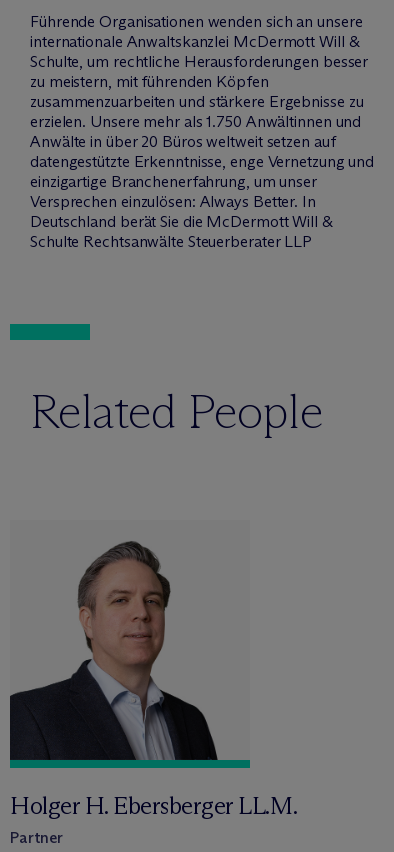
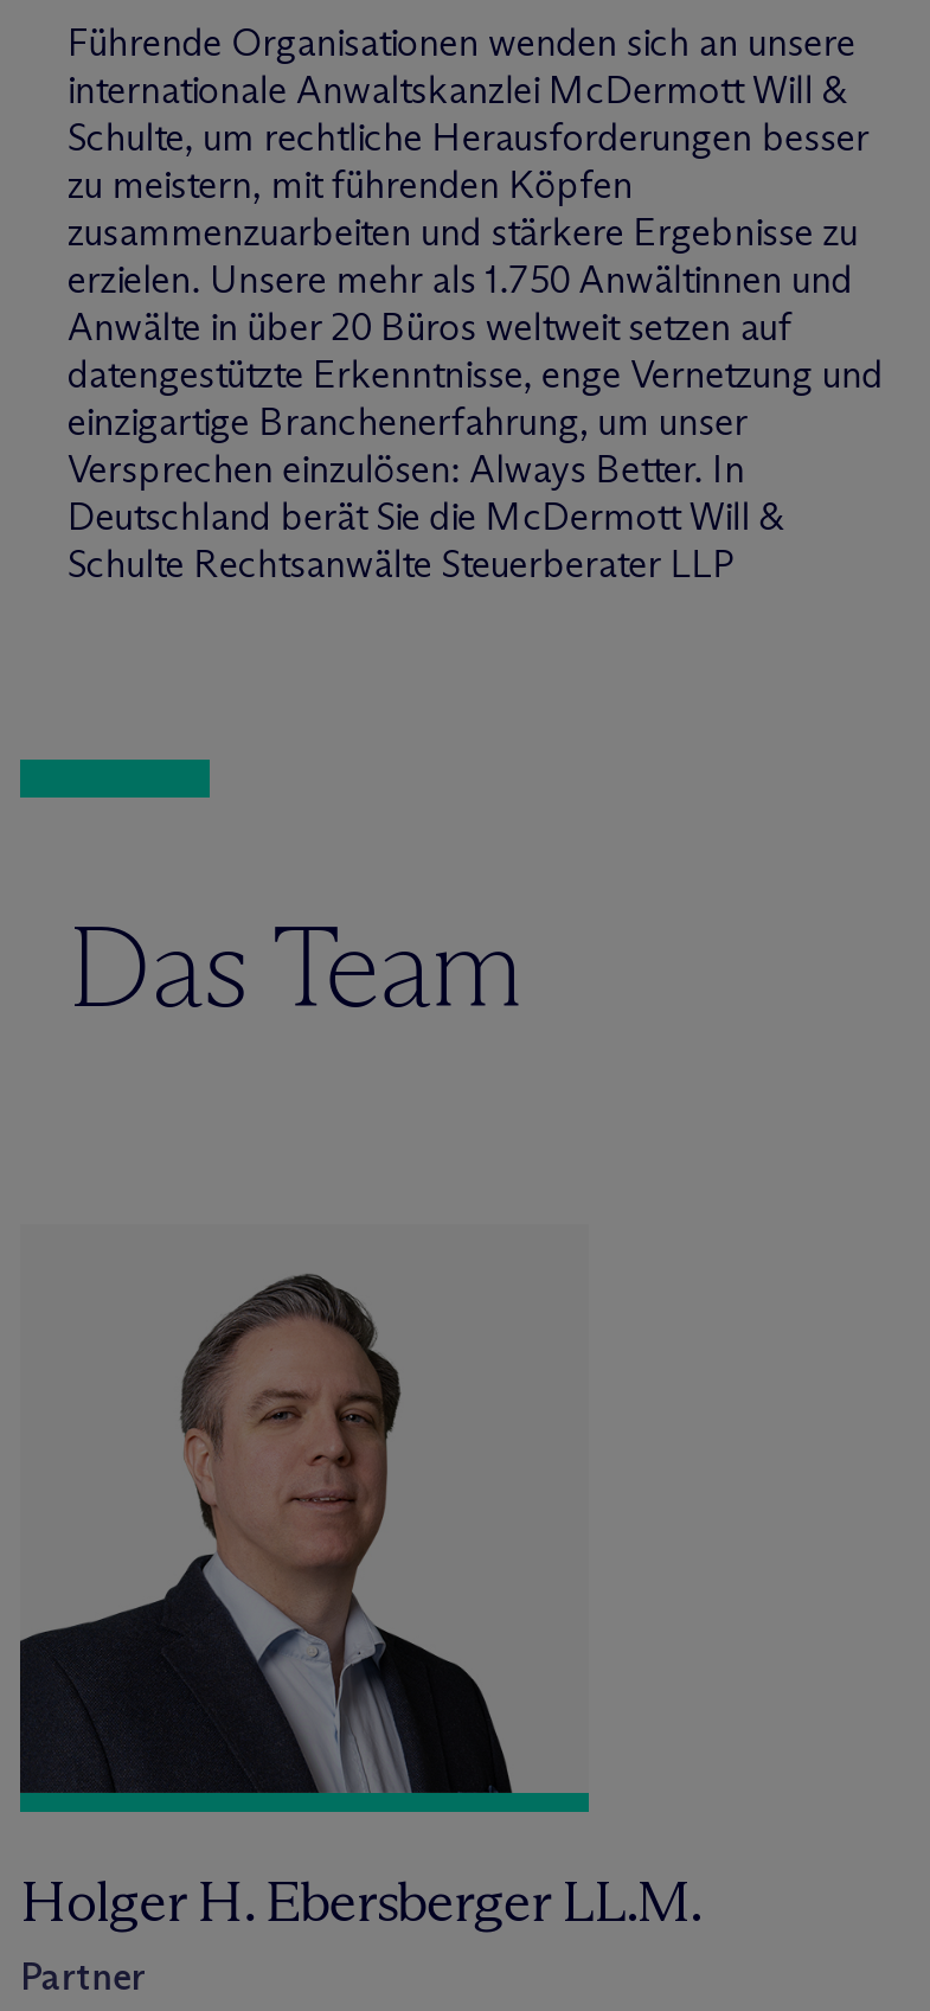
- Related People
+ Das Team
